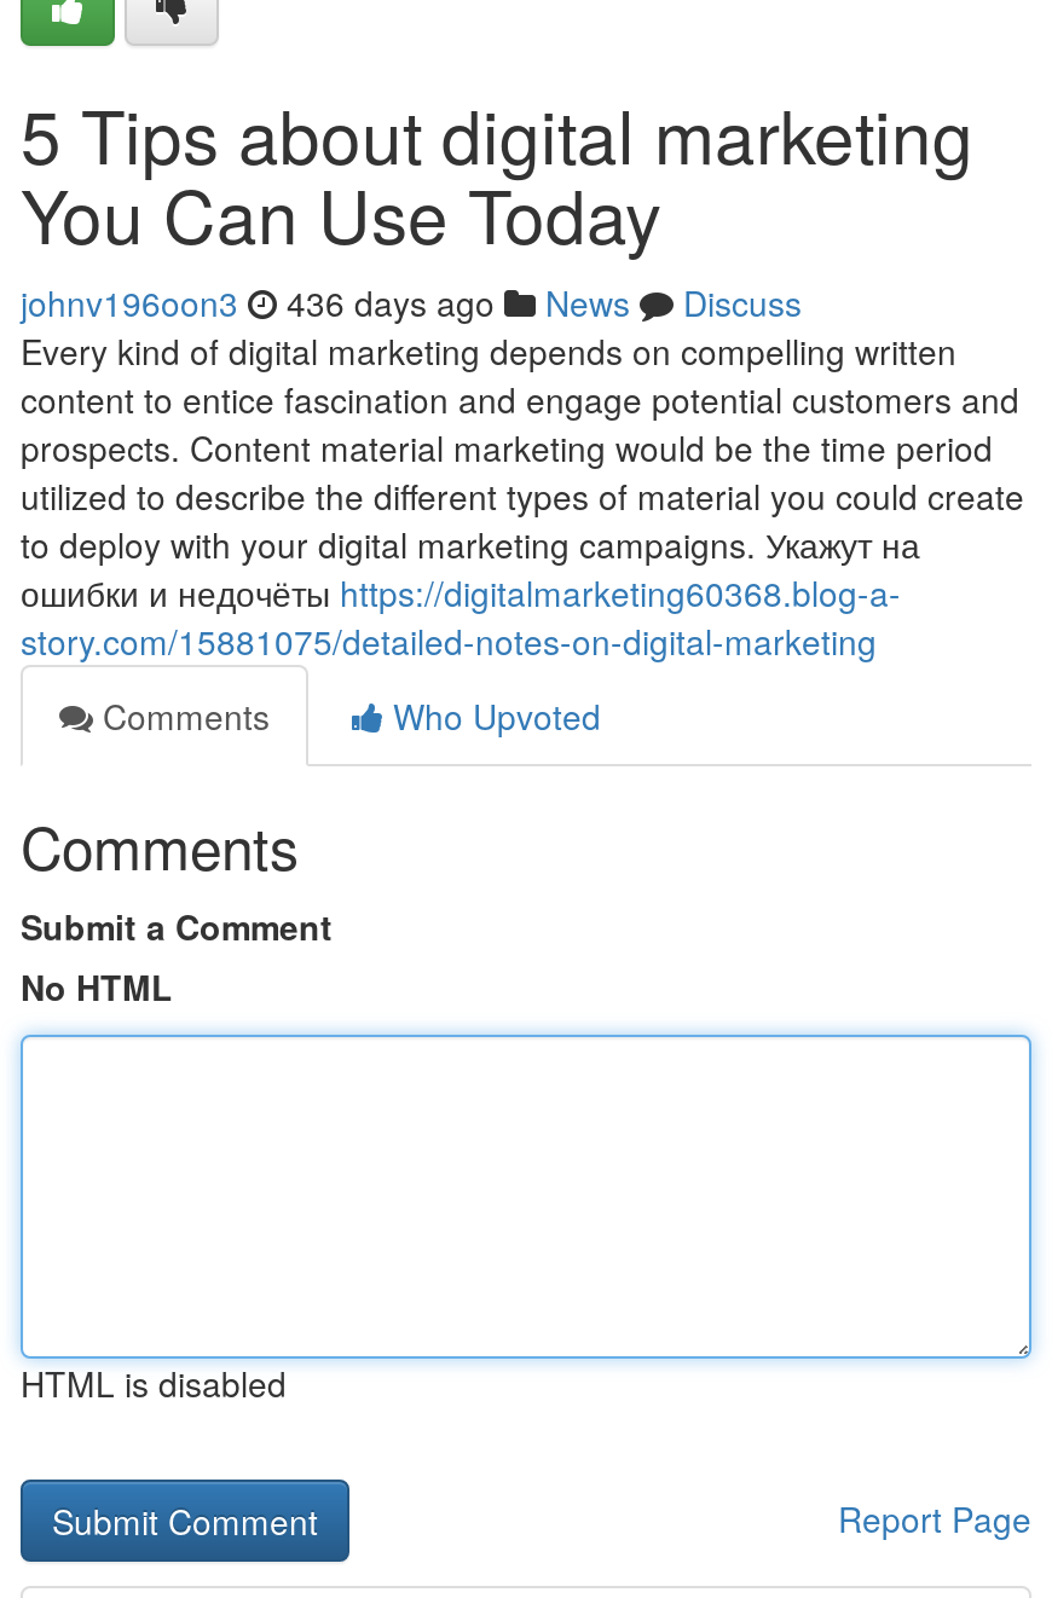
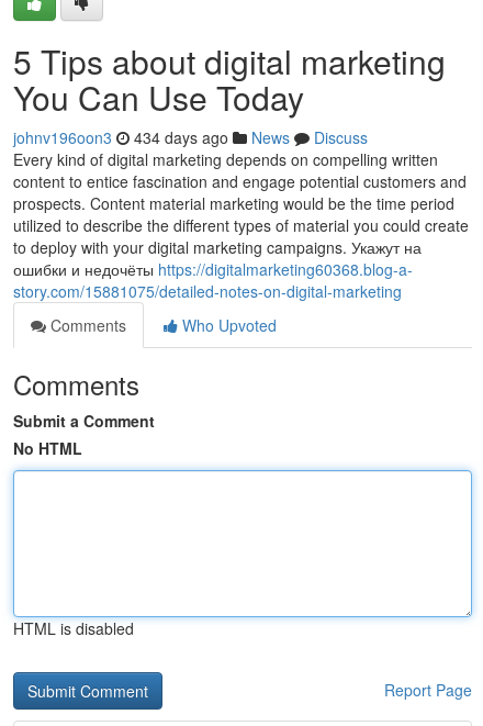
- johnv196oon3 436 days ago News Discuss
+ johnv196oon3 434 days ago News Discuss
